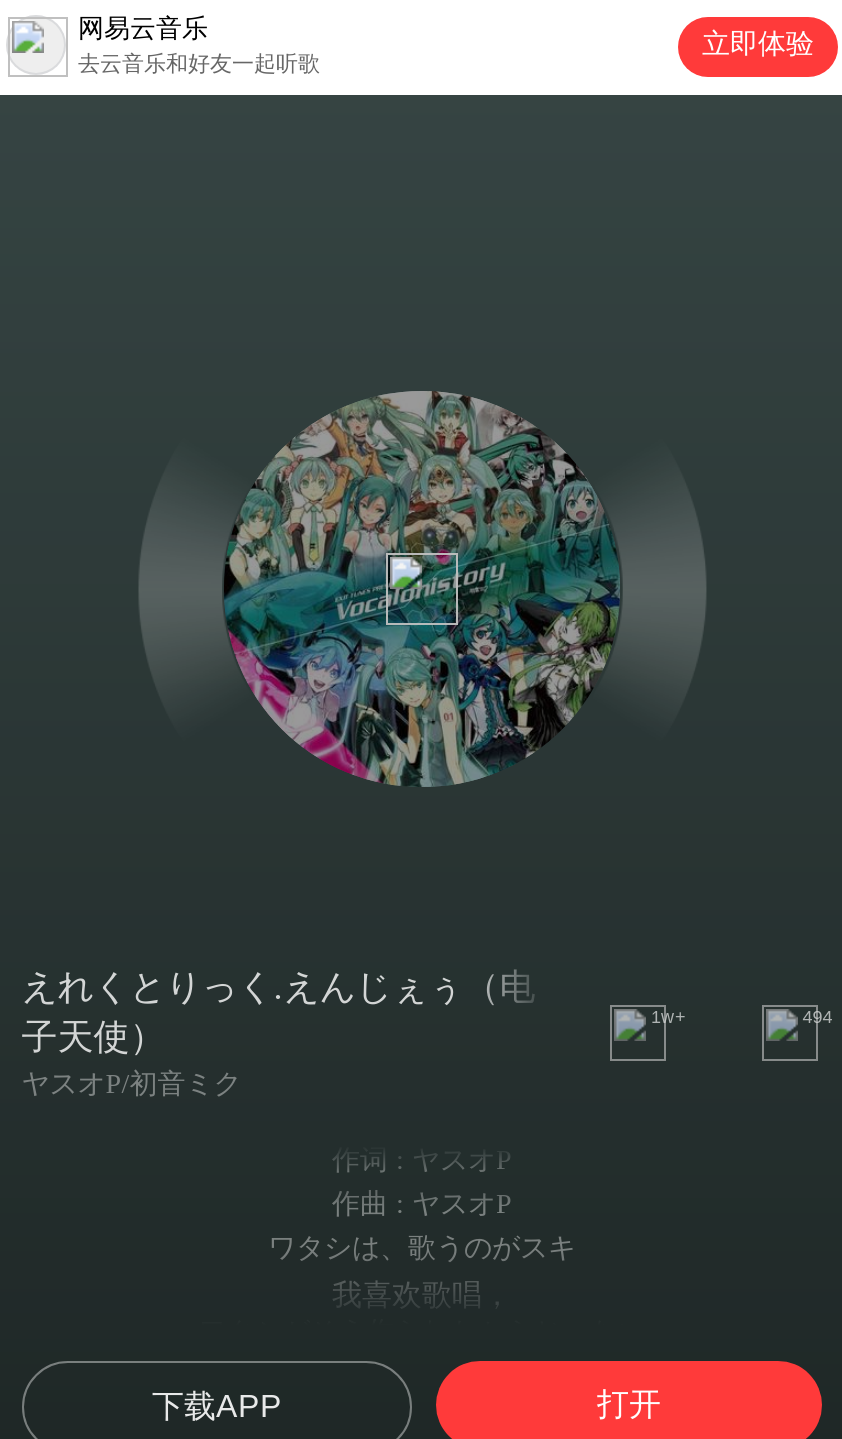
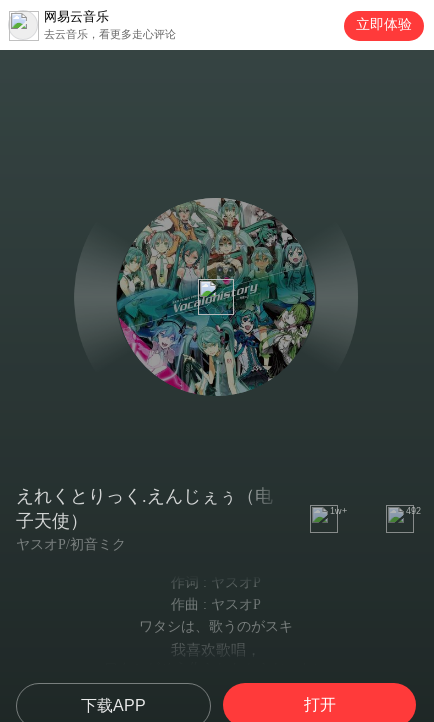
- 去云音乐和好友一起听歌
+ 去云音乐，看更多走心评论

- 494
+ 492
